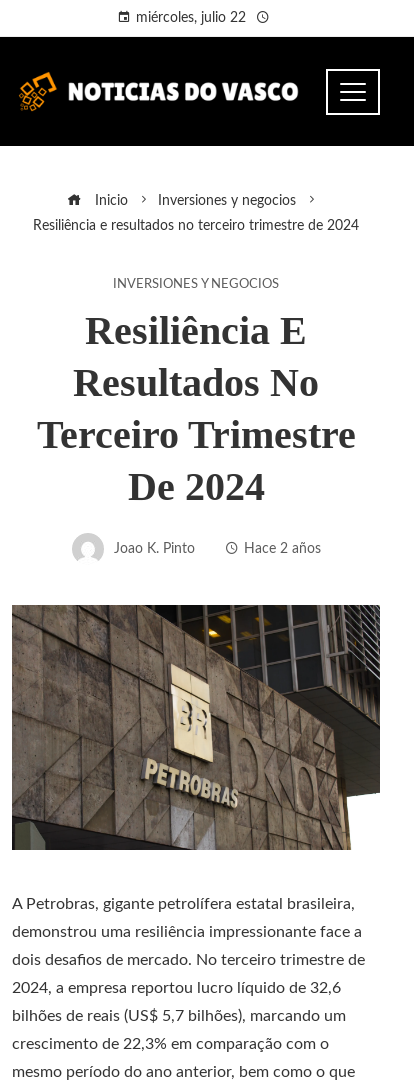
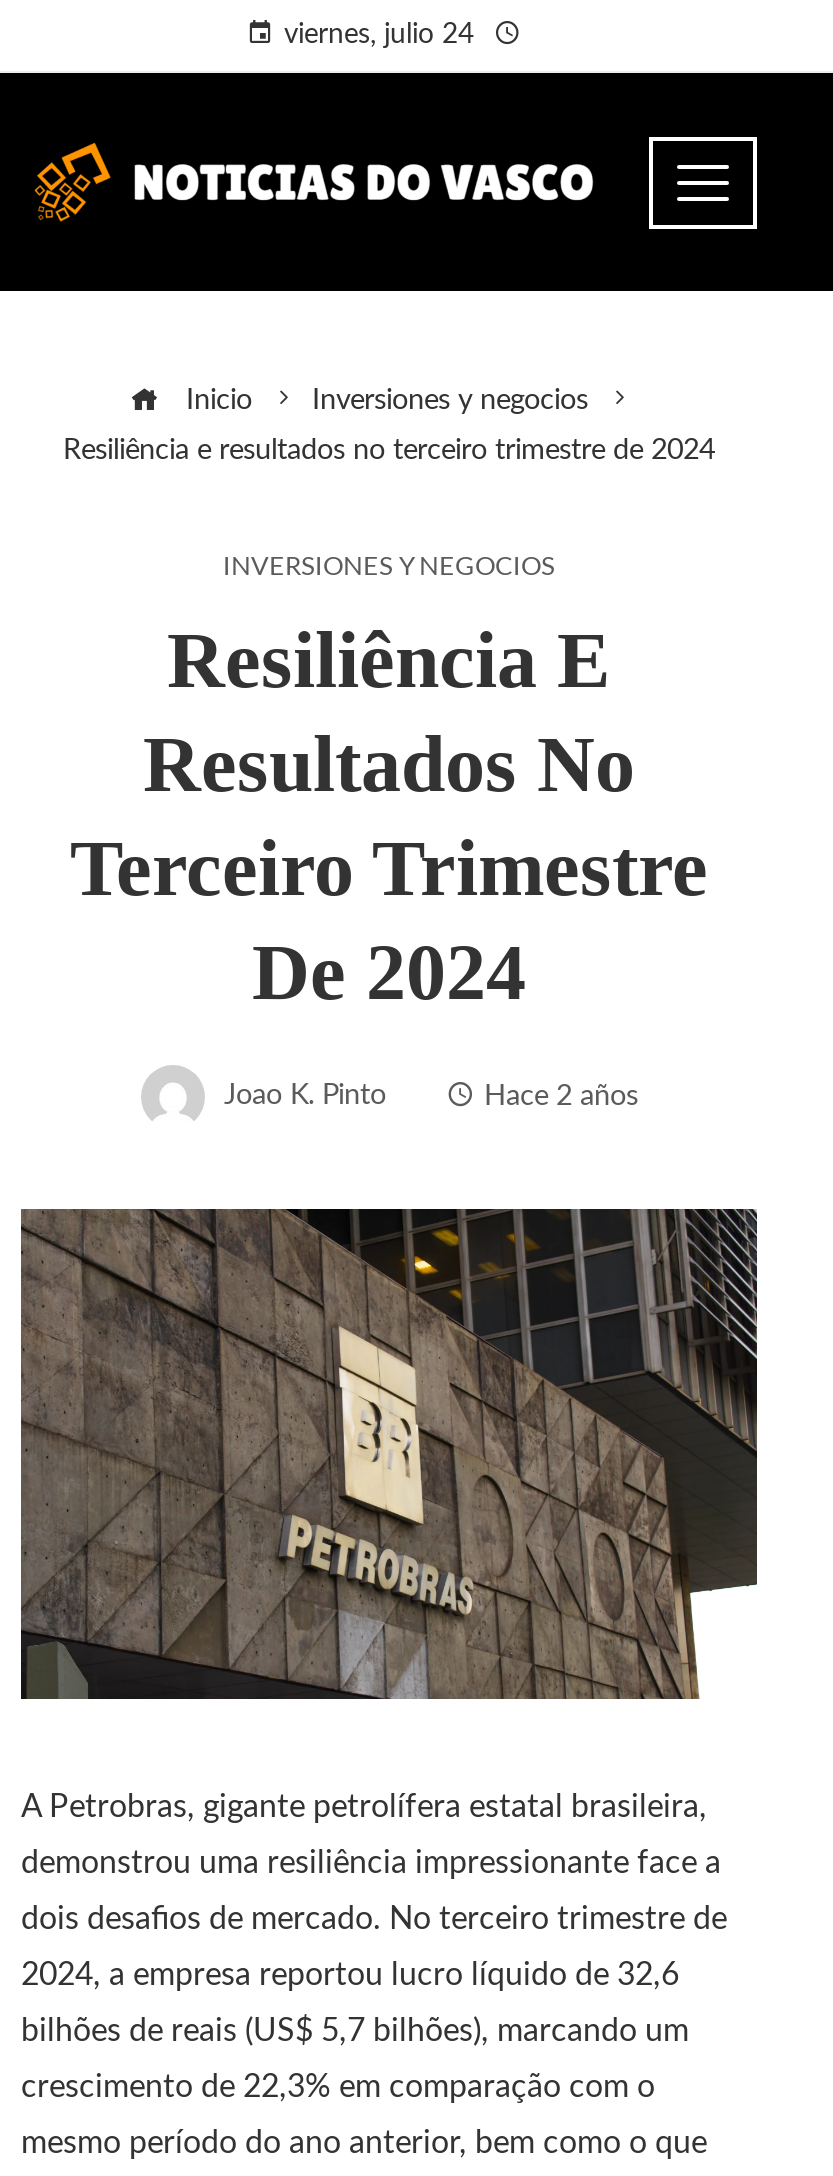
- miércoles, julio 22
+ viernes, julio 24
